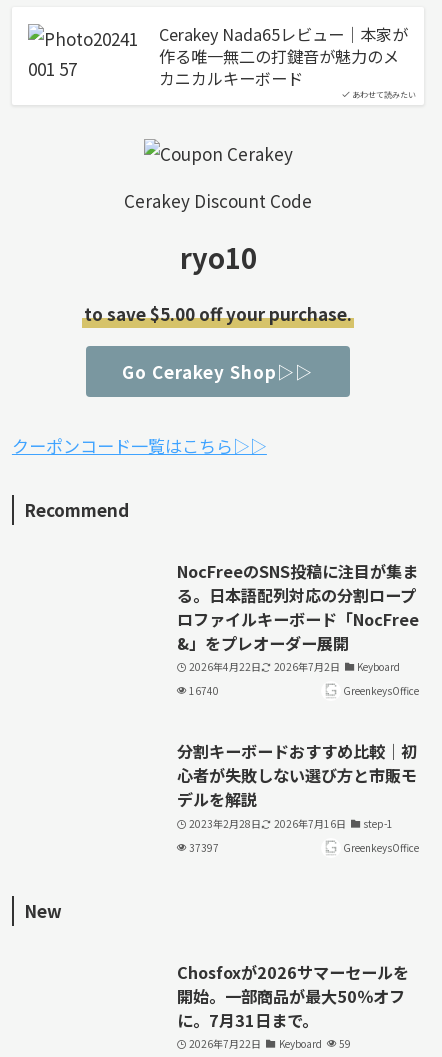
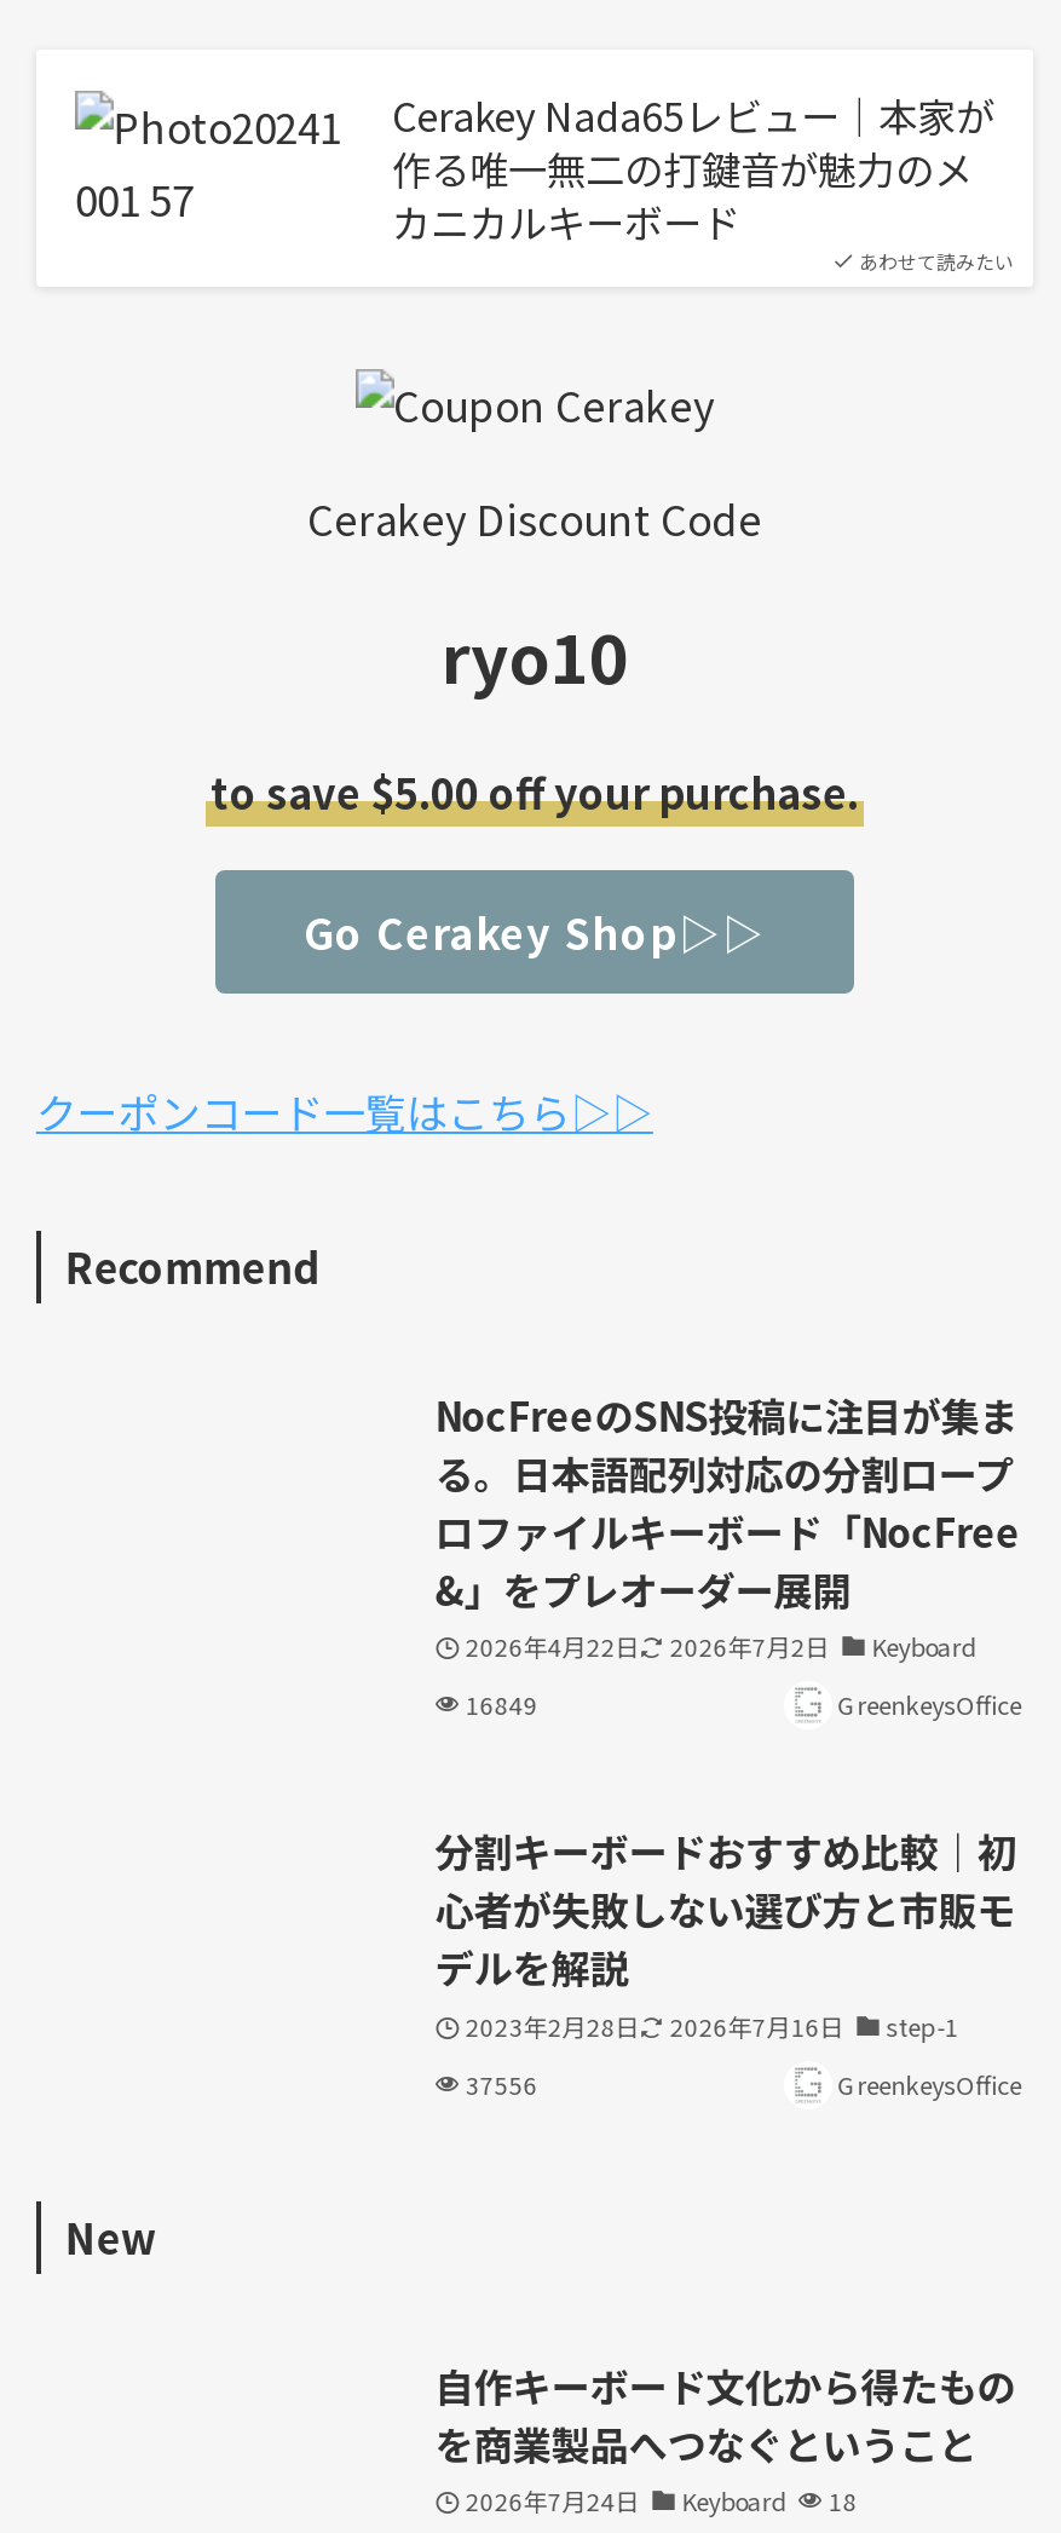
- 16740
+ 16849

- 37397
+ 37556

- Chosfoxが2026サマーセールを
- 開始。一部商品が最大50％オフ
- に。7月31日まで。
- 2026年7月22日
+ 自作キーボード文化から得たもの
+ を商業製品へつなぐということ
+ 2026年7月24日

- 59
+ 18
